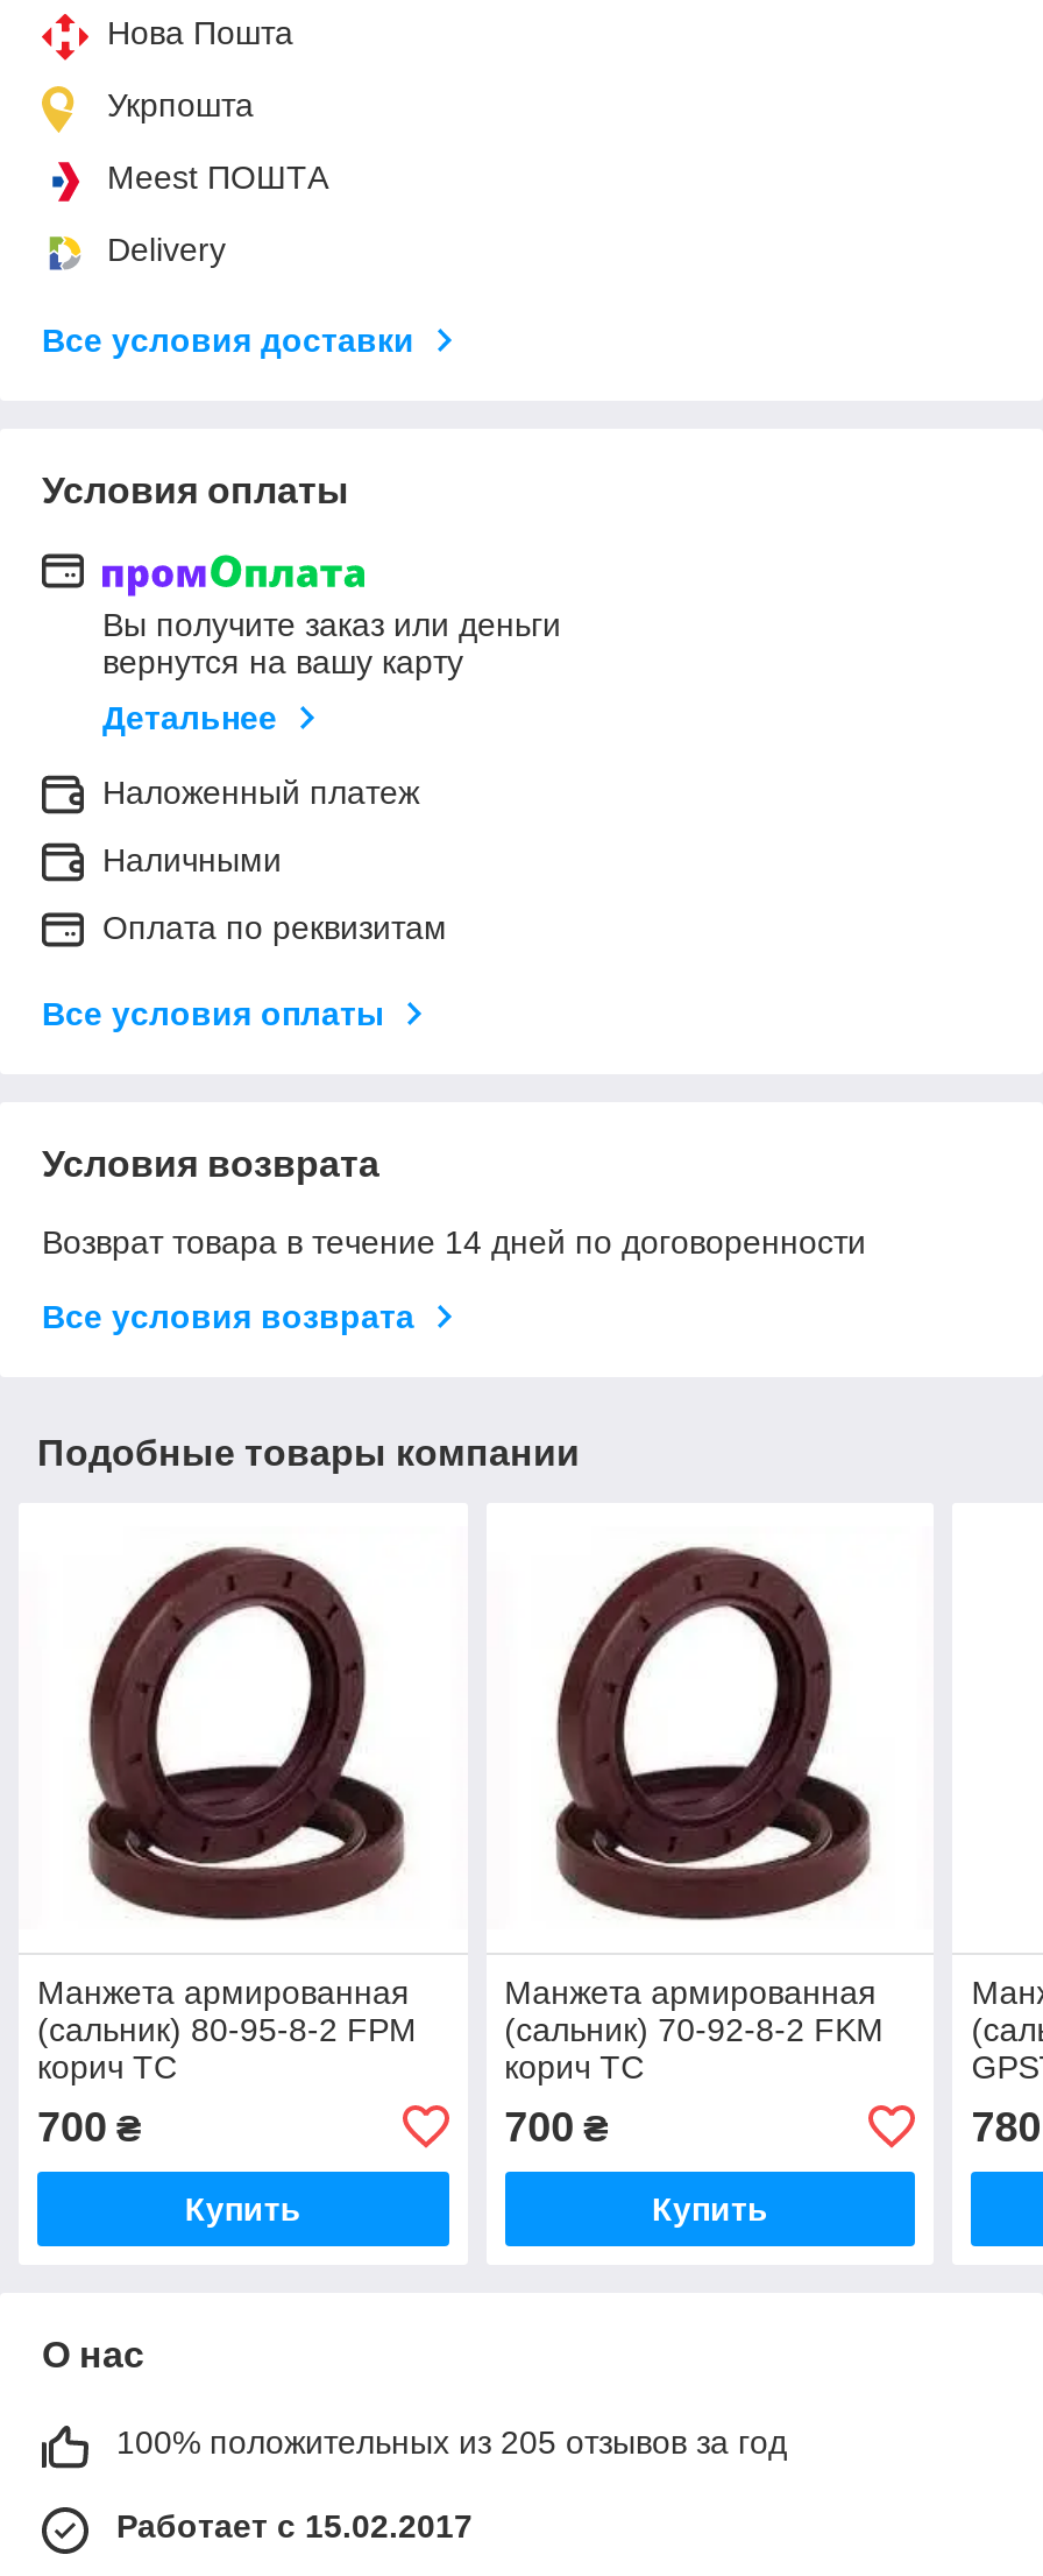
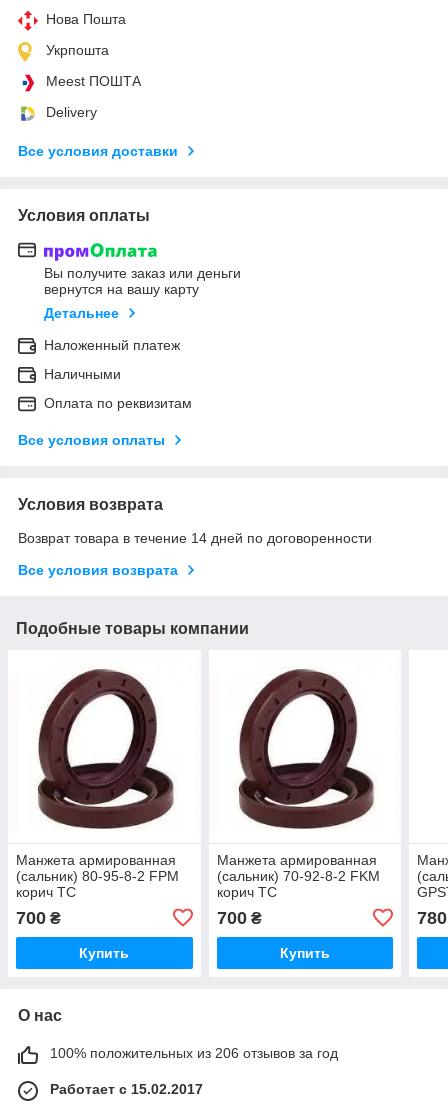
- 100% положительных из 205 отзывов за год
+ 100% положительных из 206 отзывов за год
